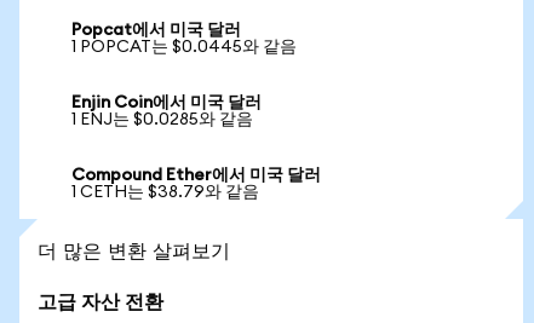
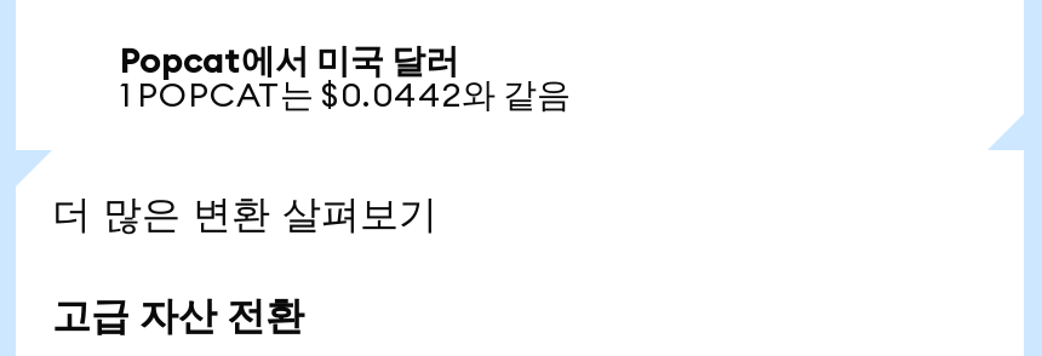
- 1 POPCAT는 $0.0445와 같음
- Enjin Coin에서 미국 달러
- 1 ENJ는 $0.0285와 같음
- Compound Ether에서 미국 달러
- 1 CETH는 $38.79와 같음
+ 1 POPCAT는 $0.0442와 같음
